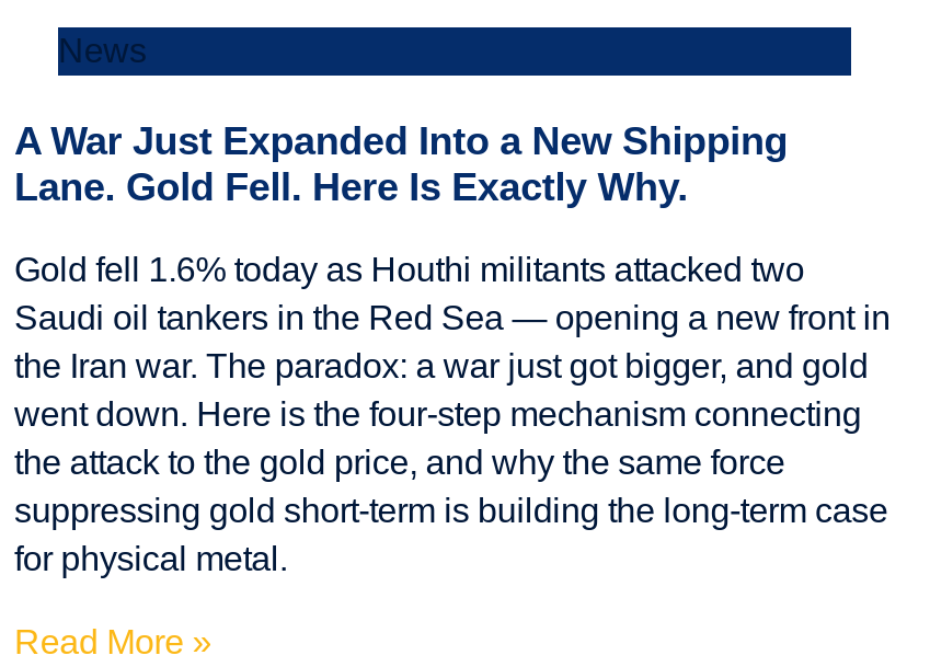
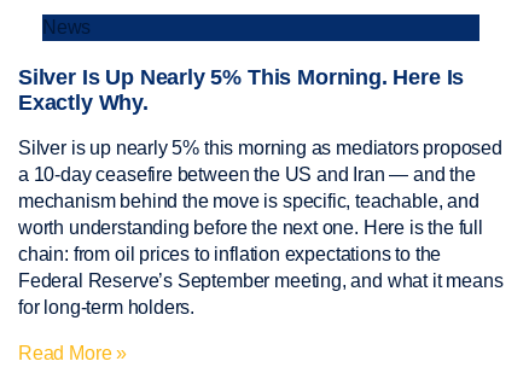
- A War Just Expanded Into a New Shipping
- Lane. Gold Fell. Here Is Exactly Why.
+ Silver Is Up Nearly 5% This Morning. Here Is
+ Exactly Why.

- Gold fell 1.6% today as Houthi militants attacked two
- Saudi oil tankers in the Red Sea — opening a new front in
- the Iran war. The paradox: a war just got bigger, and gold
- went down. Here is the four-step mechanism connecting
- the attack to the gold price, and why the same force
- suppressing gold short-term is building the long-term case
- for physical metal.
+ Silver is up nearly 5% this morning as mediators proposed
+ a 10-day ceasefire between the US and Iran — and the
+ mechanism behind the move is specific, teachable, and
+ worth understanding before the next one. Here is the full
+ chain: from oil prices to inflation expectations to the
+ Federal Reserve’s September meeting, and what it means
+ for long-term holders.
